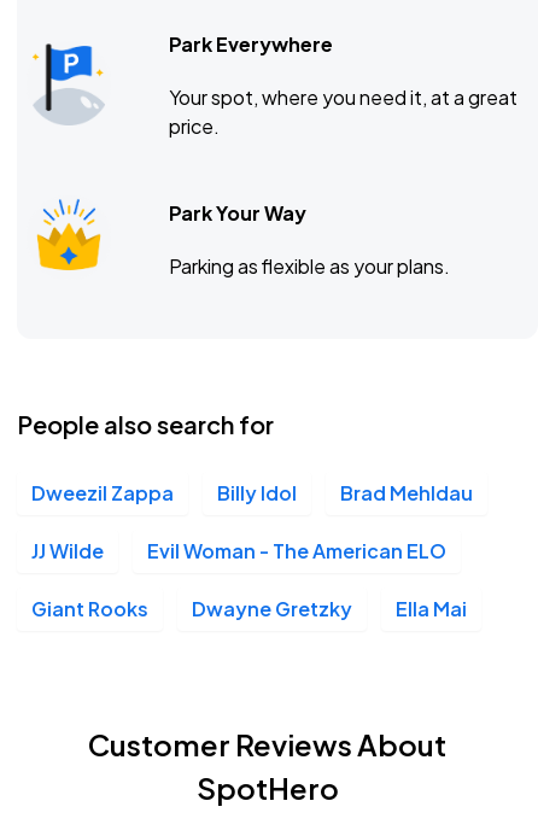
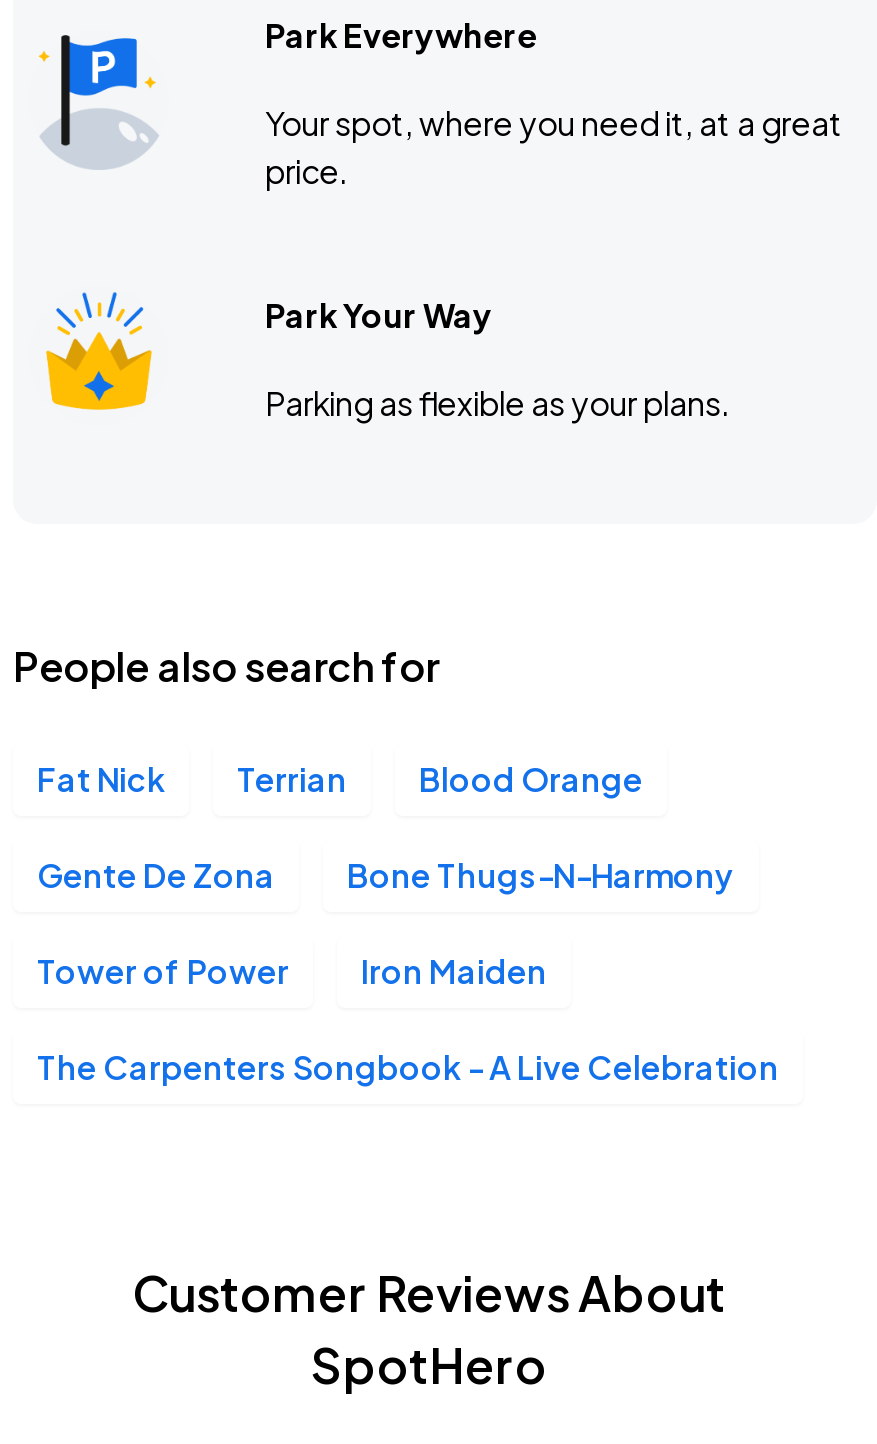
- Dweezil Zappa
- Billy Idol
- Brad Mehldau
- JJ Wilde
- Evil Woman - The American ELO
- Giant Rooks
- Dwayne Gretzky
- Ella Mai
+ Fat Nick
+ Terrian
+ Blood Orange
+ Gente De Zona
+ Bone Thugs-N-Harmony
+ Tower of Power
+ Iron Maiden
+ The Carpenters Songbook - A Live Celebration
